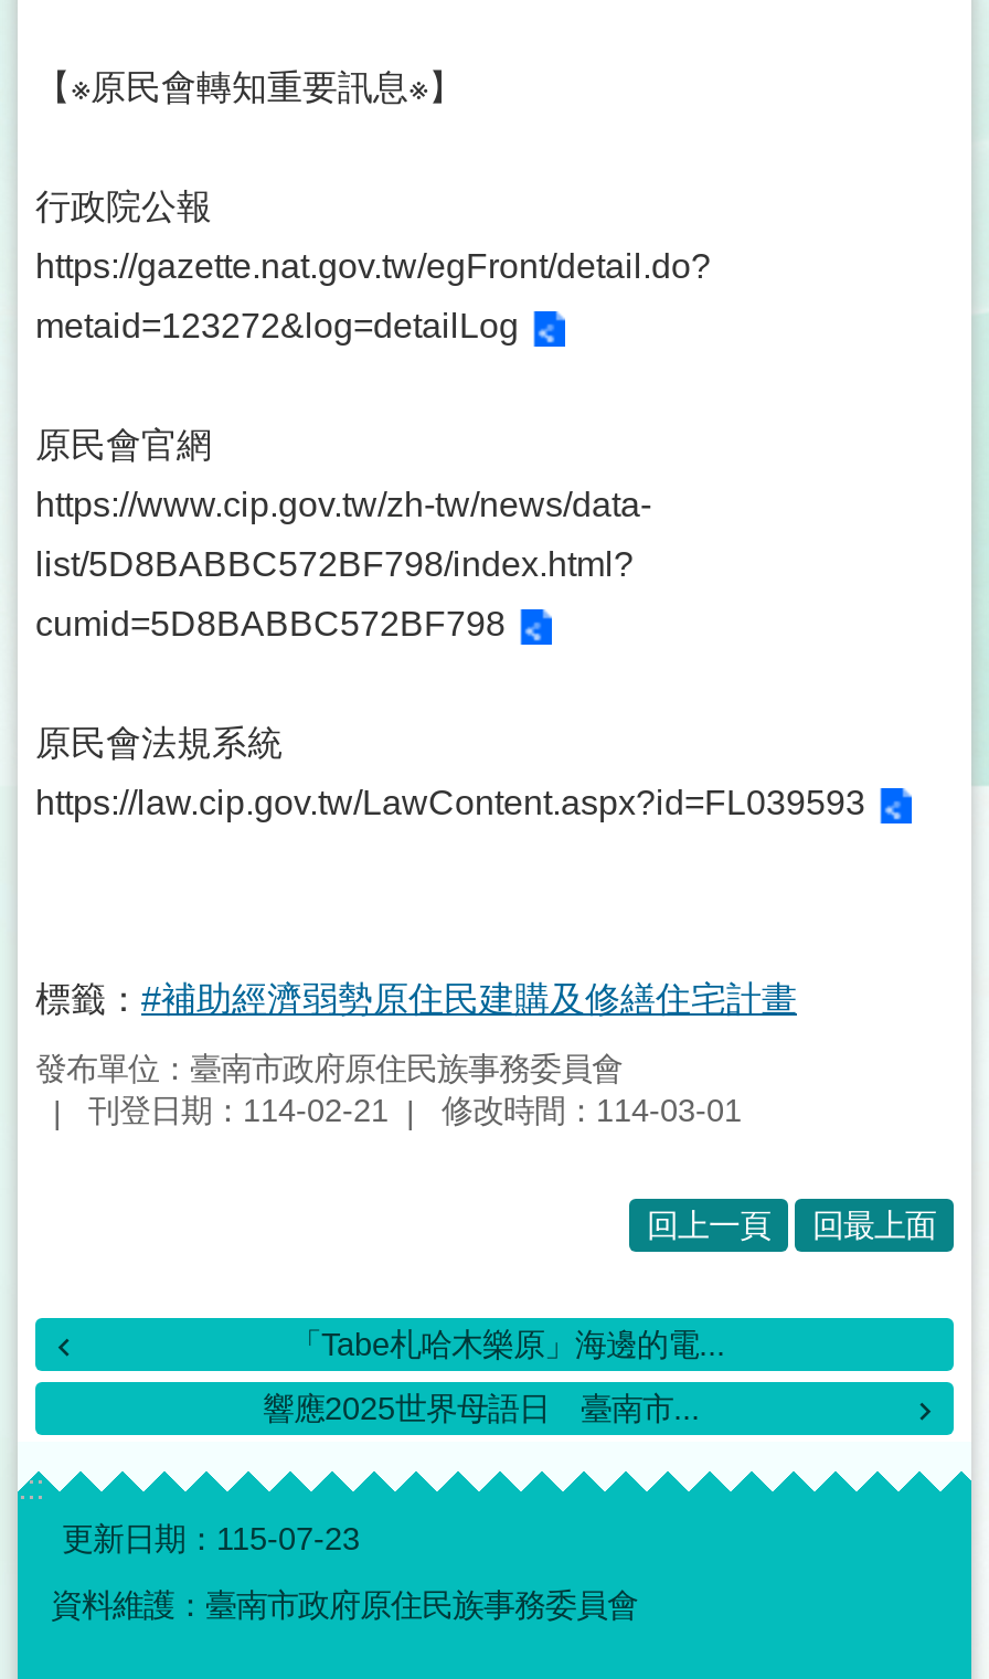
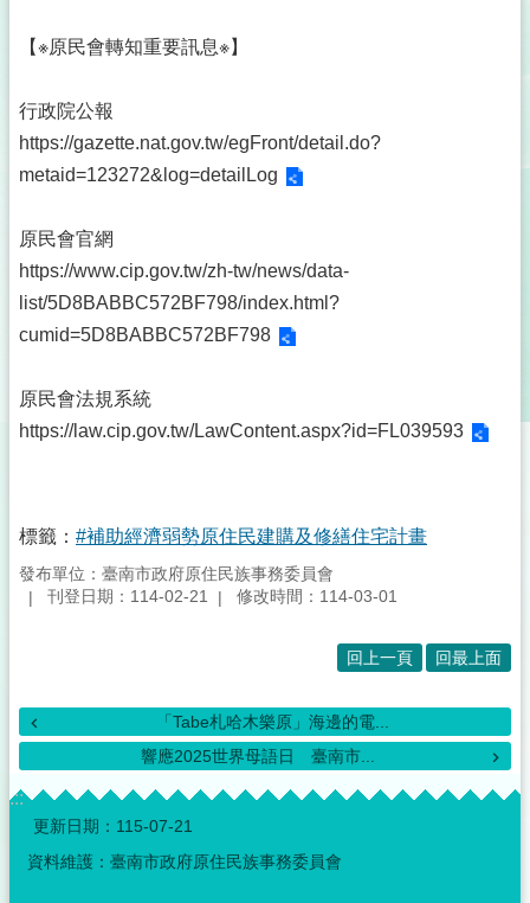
- 更新日期：115-07-23
+ 更新日期：115-07-21
